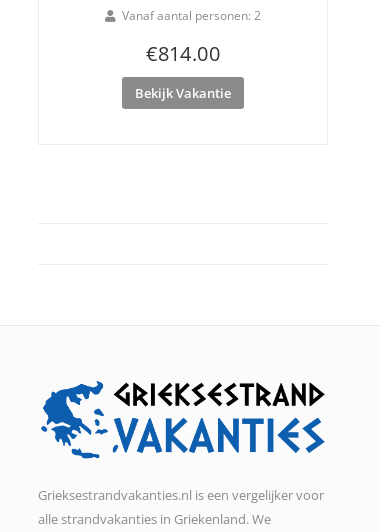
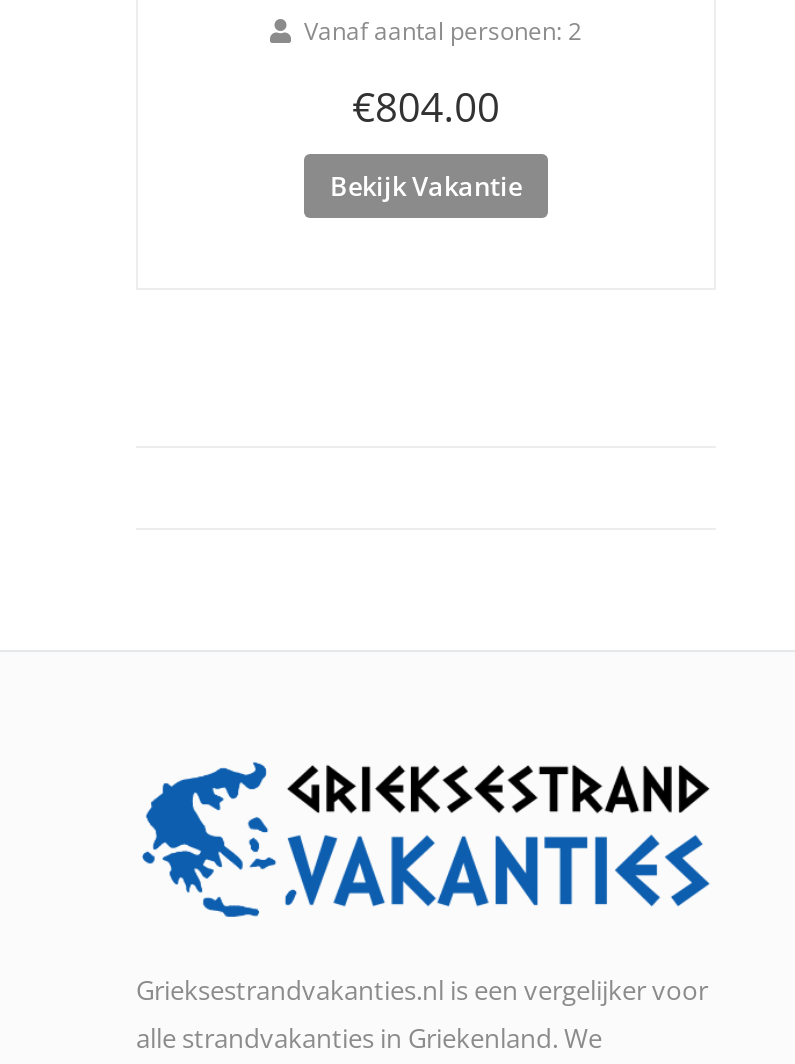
- €814.00
+ €804.00
